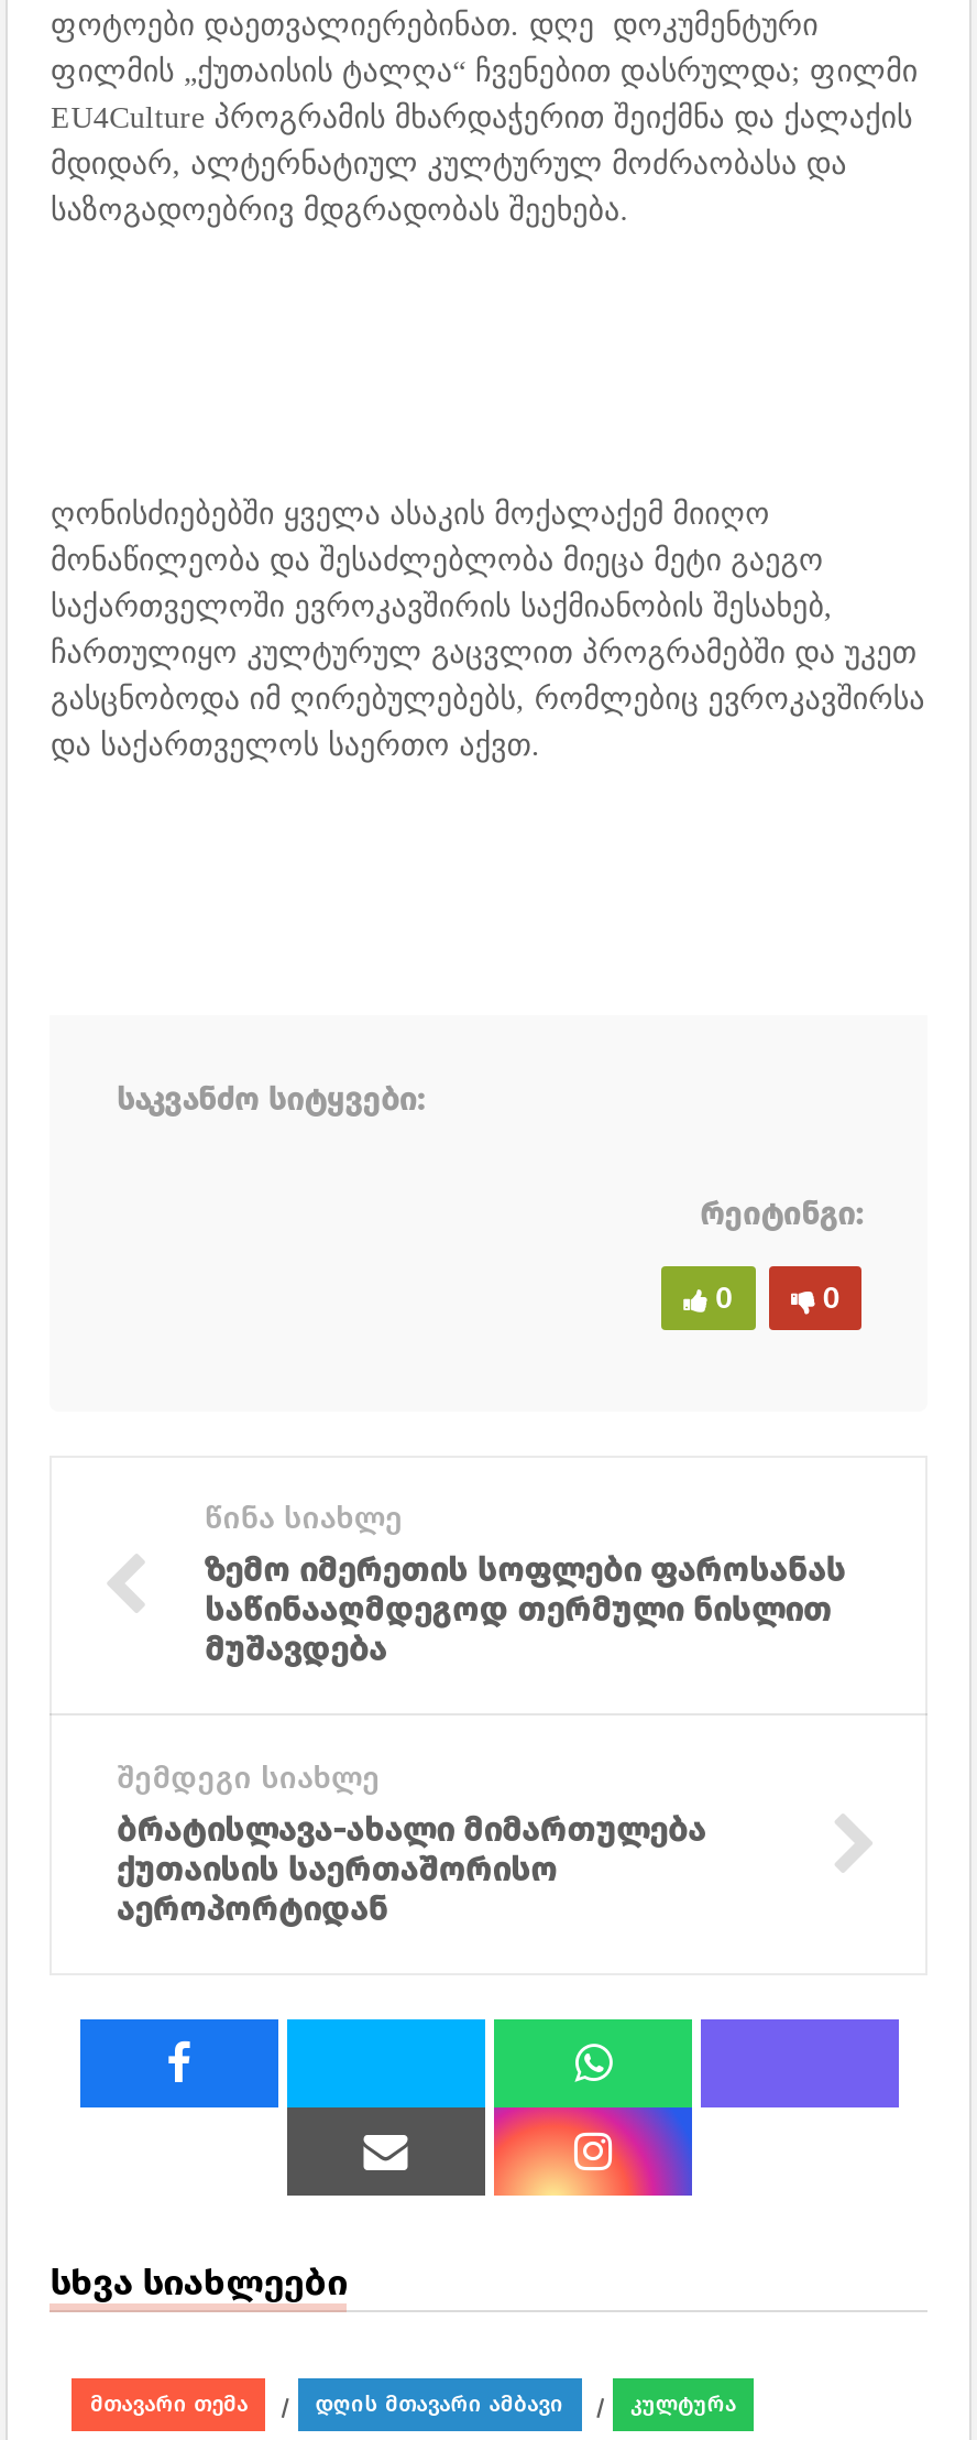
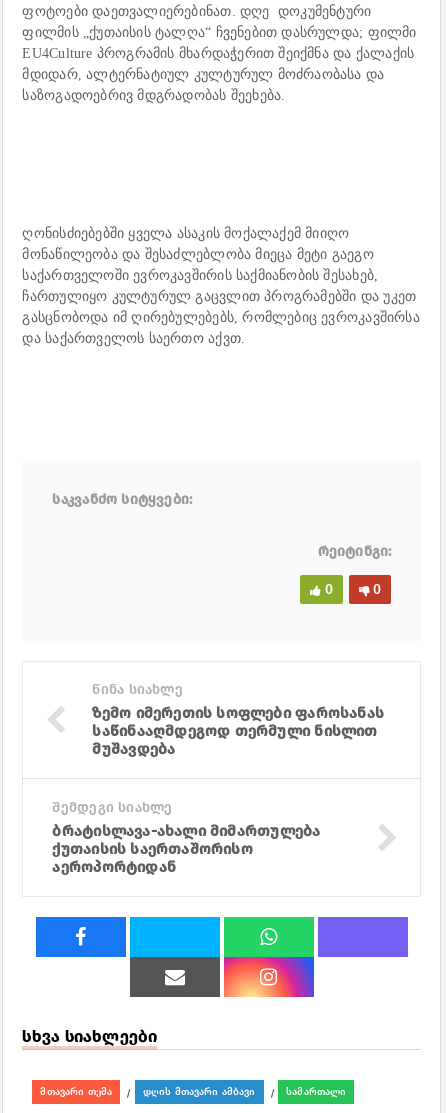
- კულტურა
+ სამართალი
